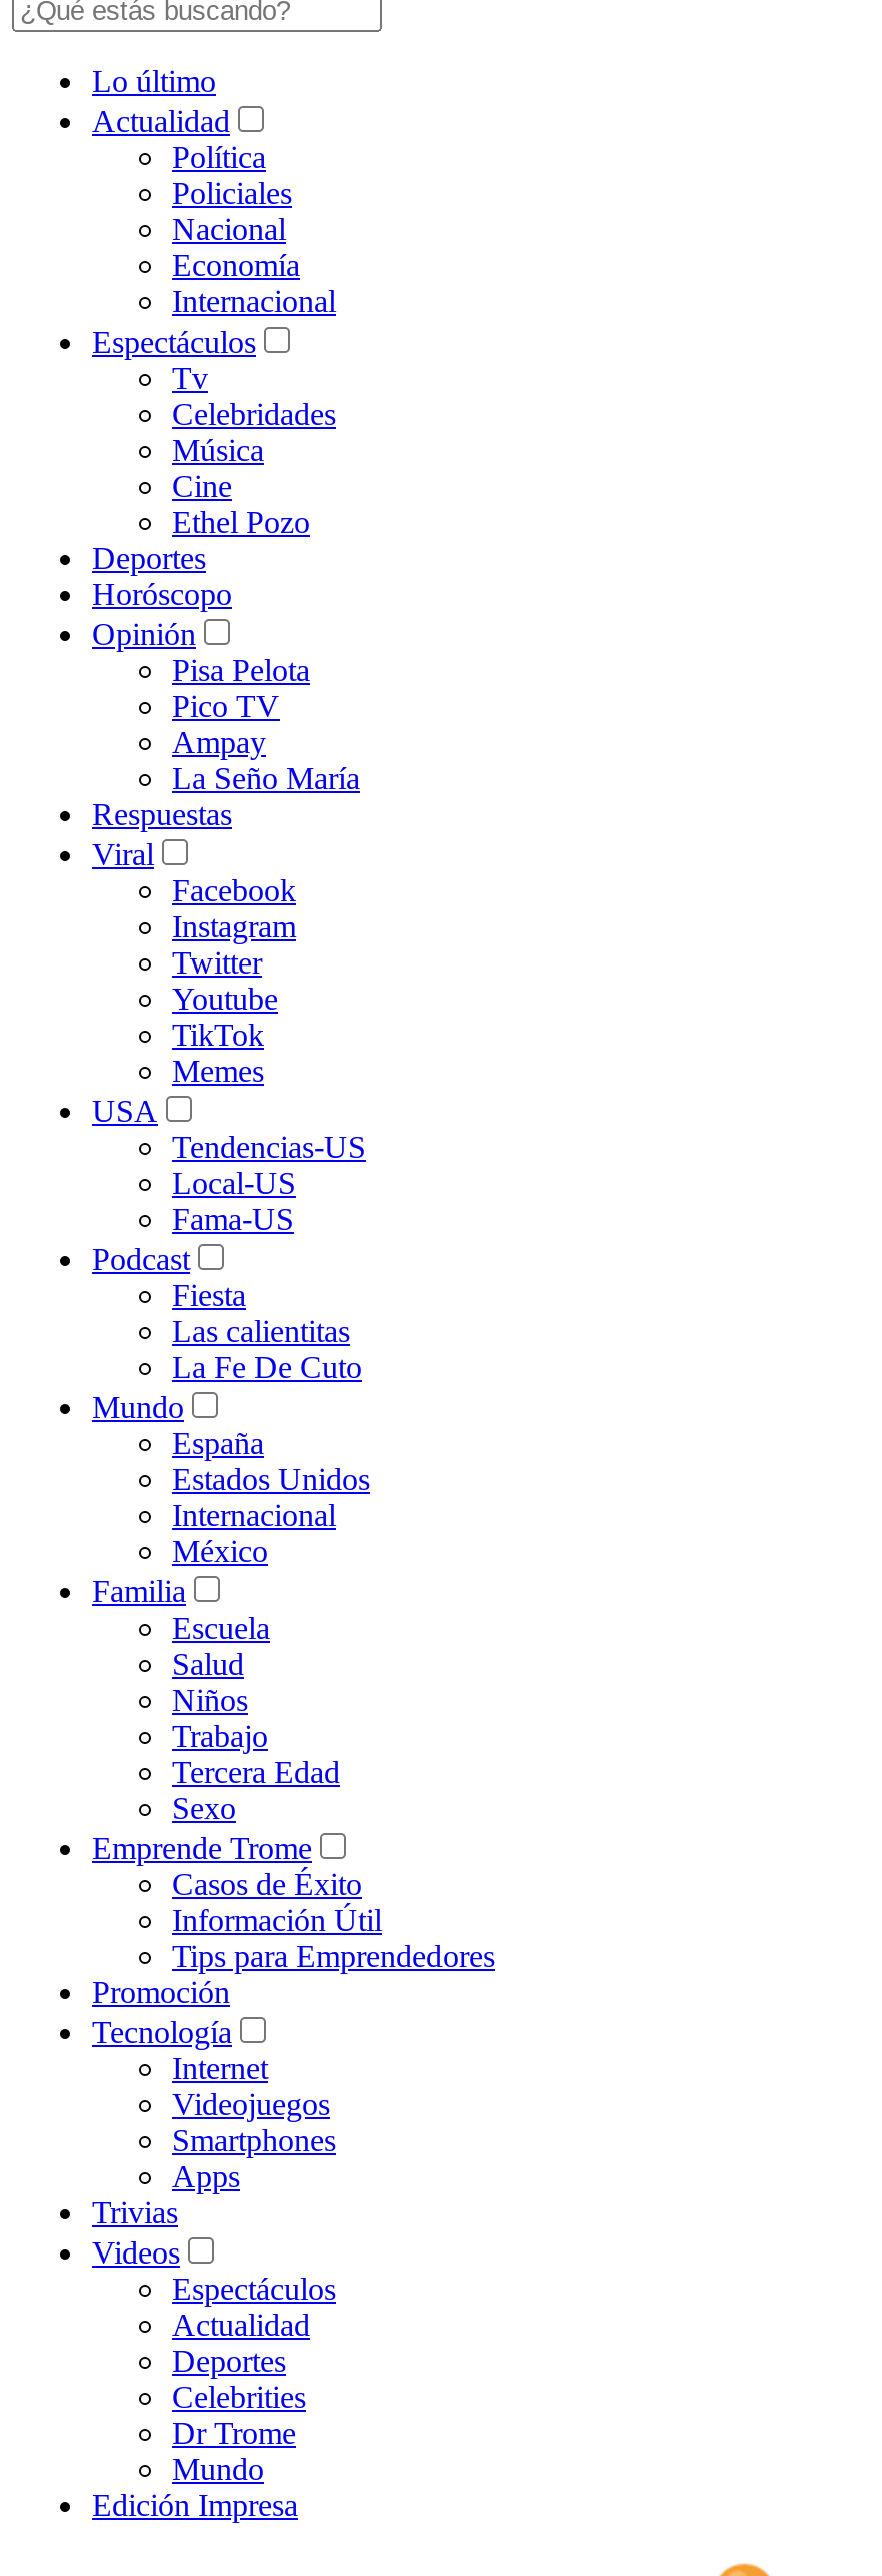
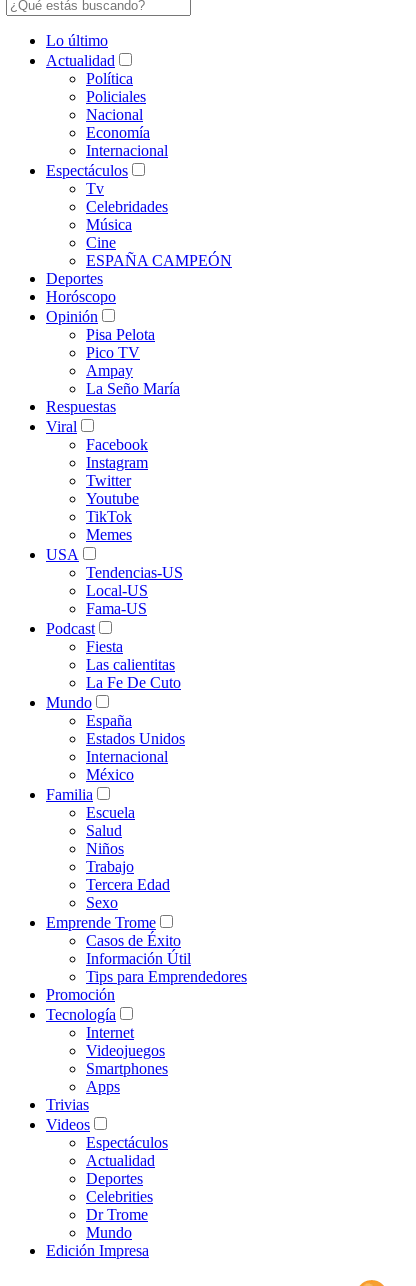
- Ethel Pozo
+ ESPAÑA CAMPEÓN
